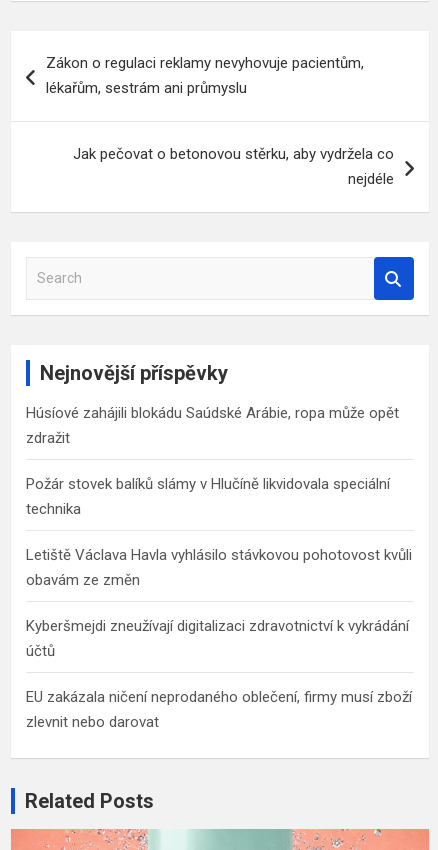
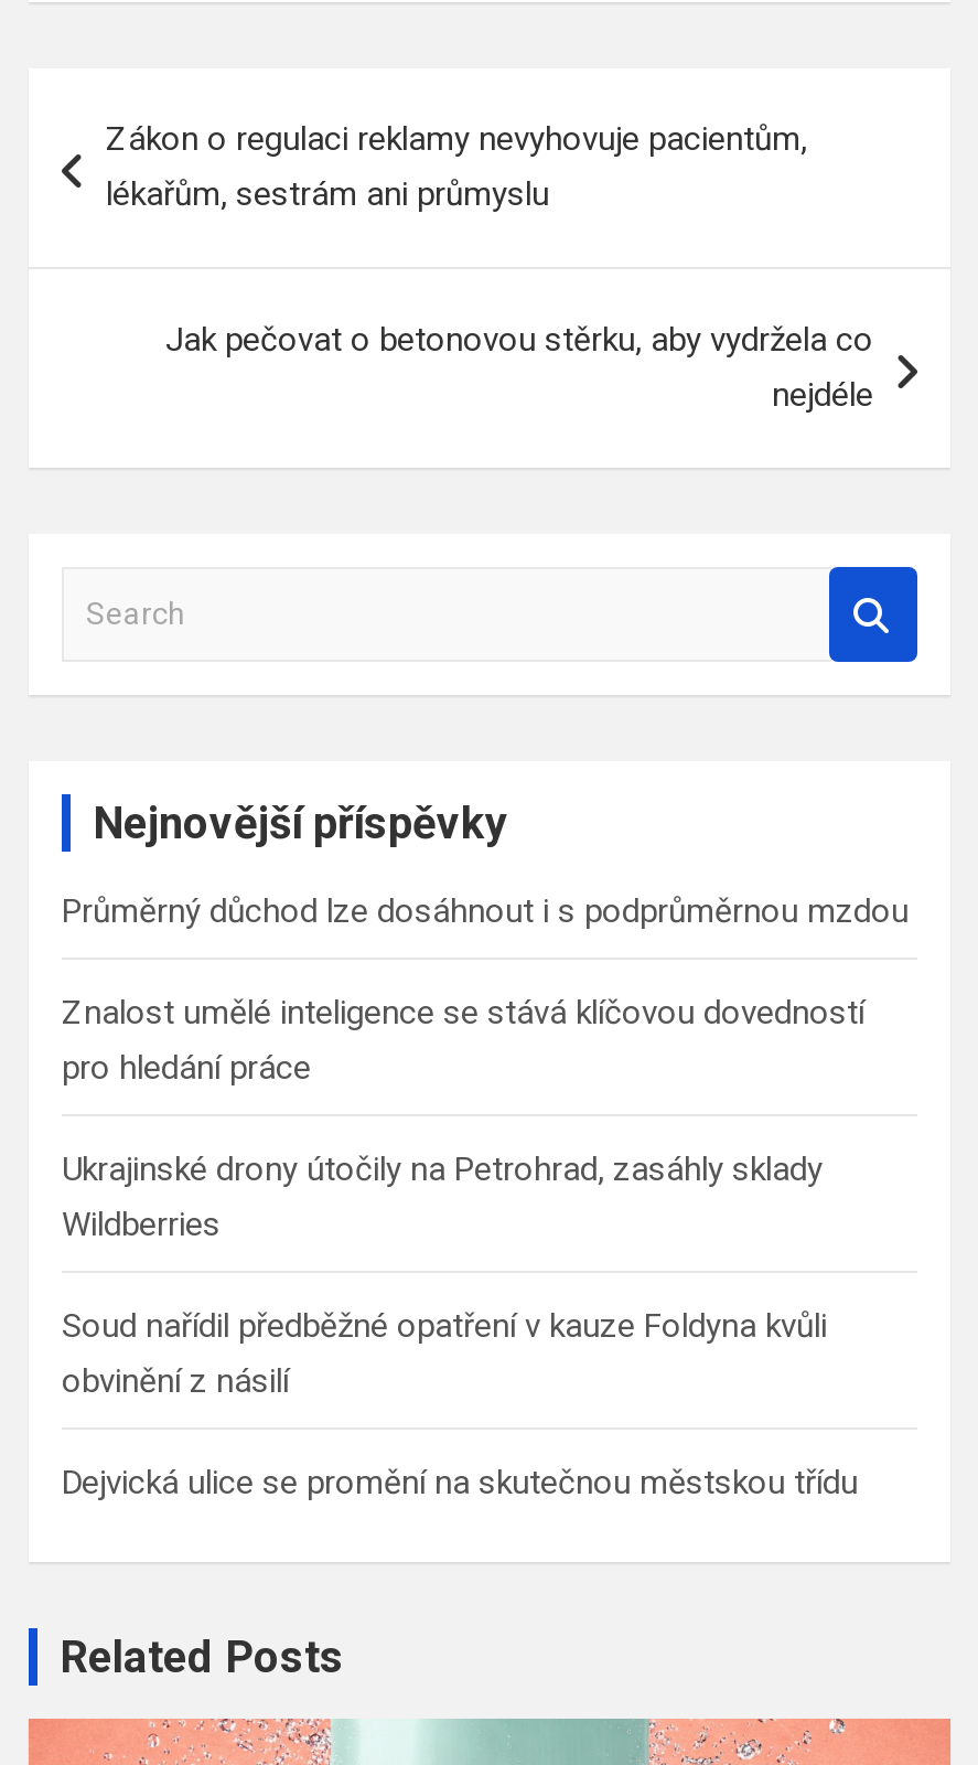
- Húsíové zahájili blokádu Saúdské Arábie, ropa může opět
- zdražit
+ Průměrný důchod lze dosáhnout i s podprůměrnou mzdou

- Požár stovek balíků slámy v Hlučíně likvidovala speciální
- technika
+ Znalost umělé inteligence se stává klíčovou dovedností
+ pro hledání práce

- Letiště Václava Havla vyhlásilo stávkovou pohotovost kvůli
- obavám ze změn
+ Ukrajinské drony útočily na Petrohrad, zasáhly sklady
+ Wildberries

- Kyberšmejdi zneužívají digitalizaci zdravotnictví k vykrádání
- účtů
+ Soud nařídil předběžné opatření v kauze Foldyna kvůli
+ obvinění z násilí

- EU zakázala ničení neprodaného oblečení, firmy musí zboží
- zlevnit nebo darovat
+ Dejvická ulice se promění na skutečnou městskou třídu
